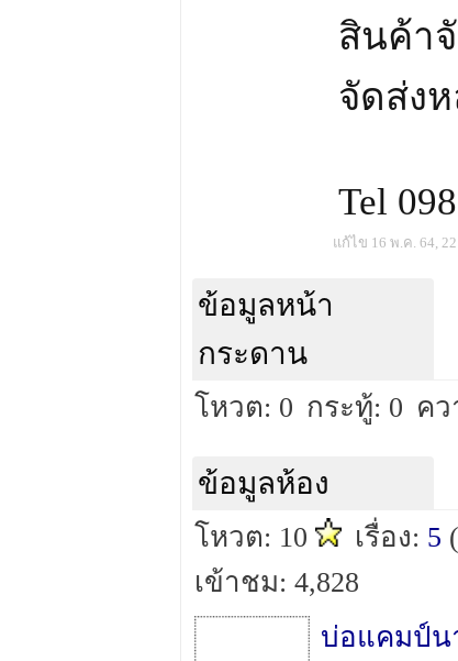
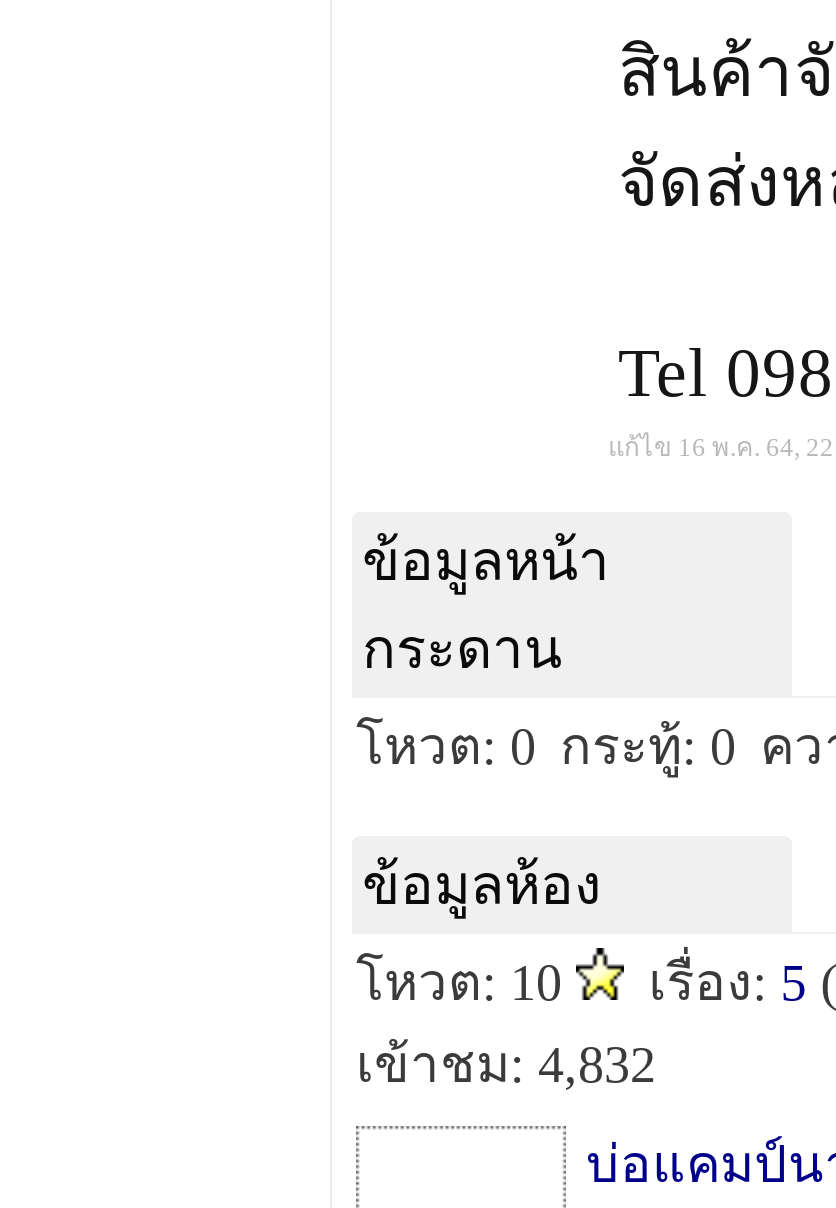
- เข้าชม: 4,828
+ เข้าชม: 4,832
